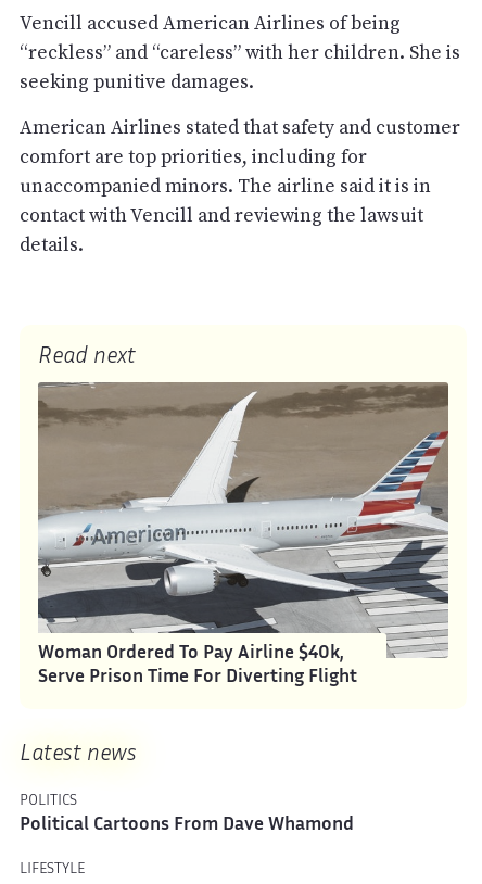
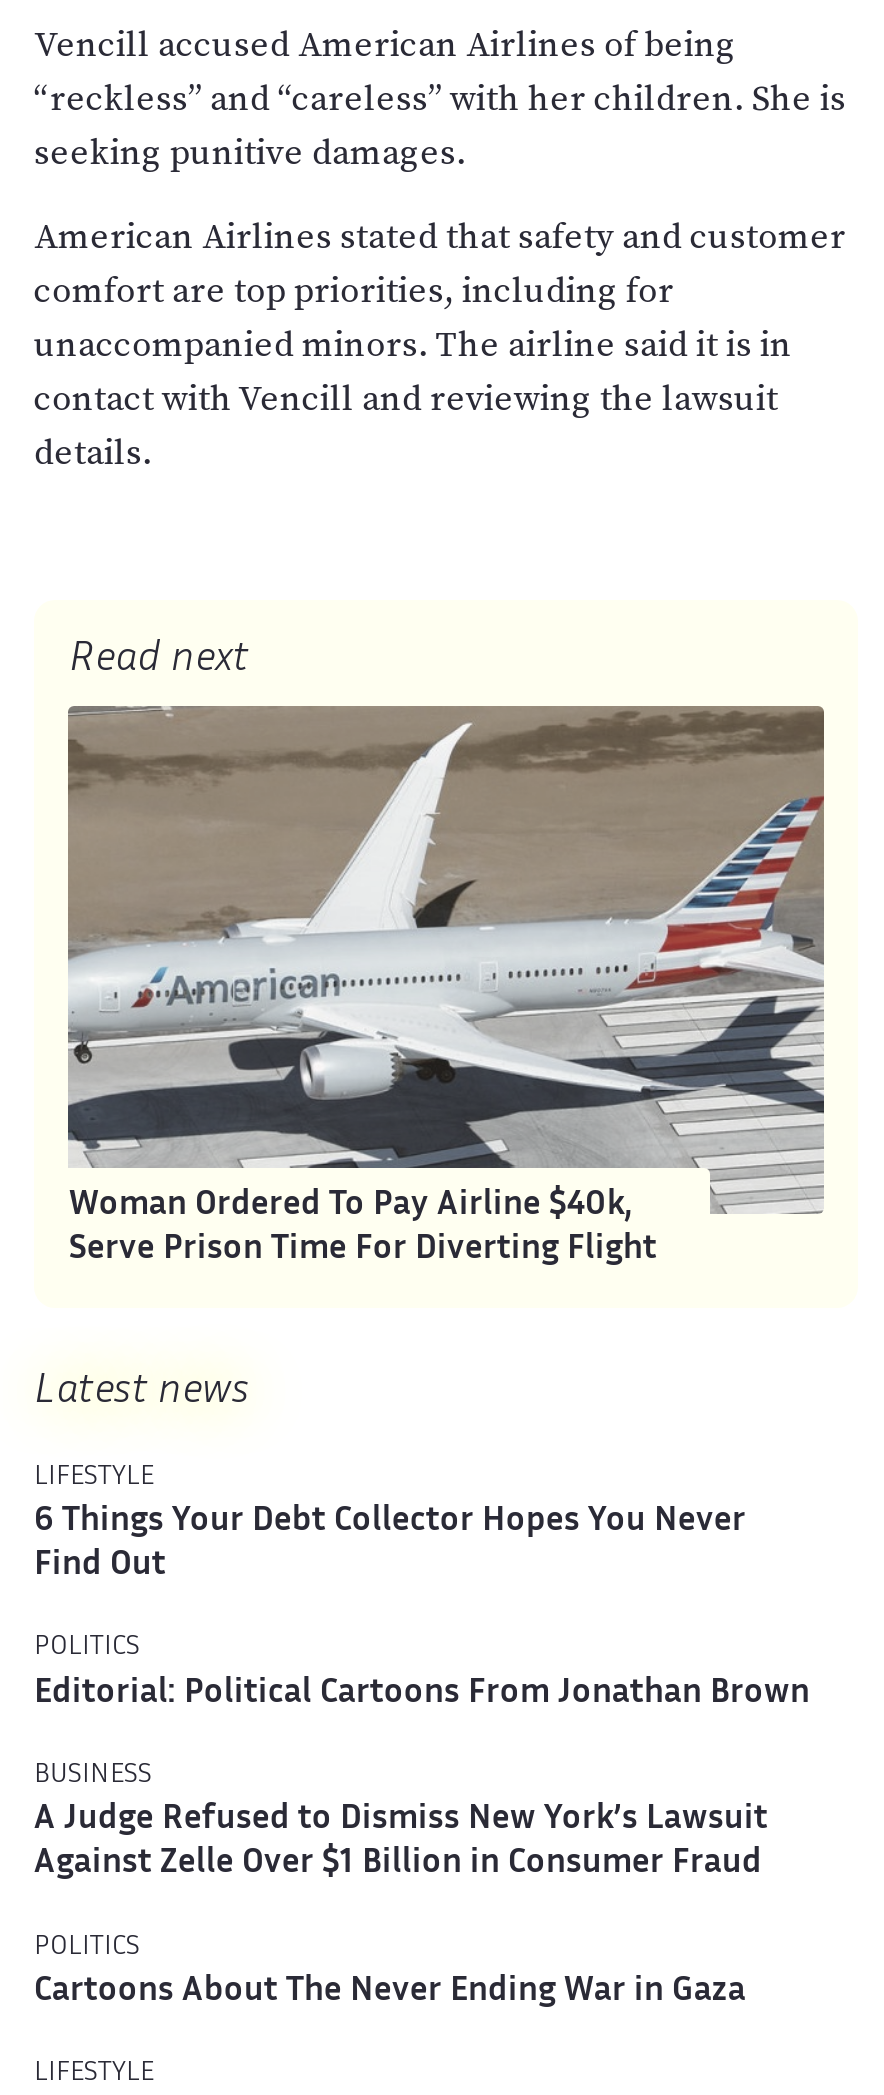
+ LIFESTYLE
+ 6 Things Your Debt Collector Hopes You Never
+ Find Out

- Political Cartoons From Dave Whamond
+ Editorial: Political Cartoons From Jonathan Brown
+ BUSINESS
+ A Judge Refused to Dismiss New York’s Lawsuit
+ Against Zelle Over $1 Billion in Consumer Fraud
+ POLITICS
+ Cartoons About The Never Ending War in Gaza
